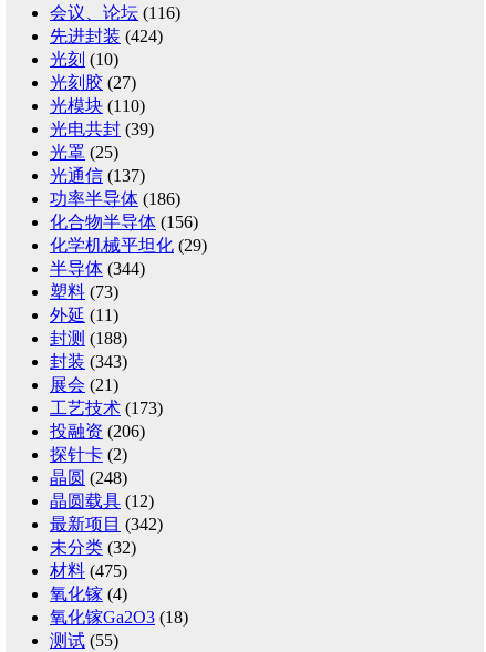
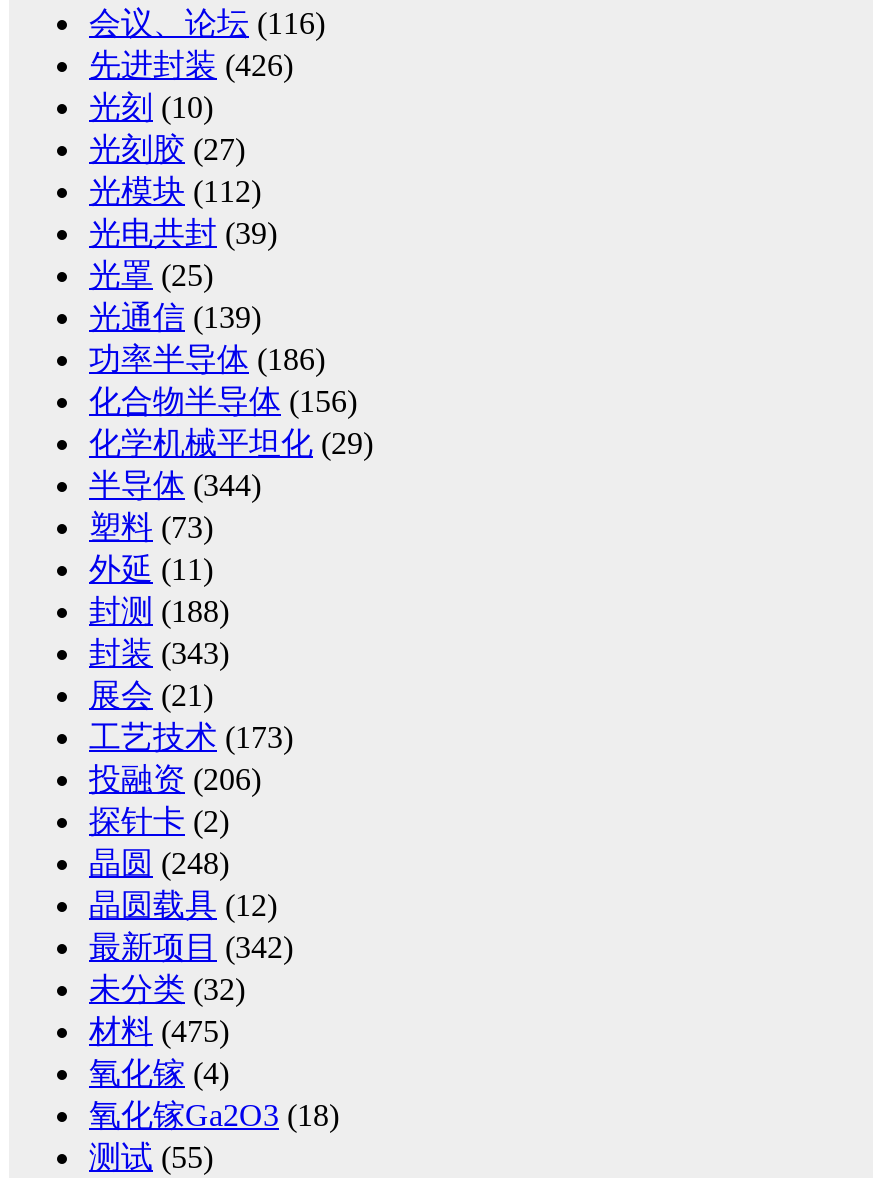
- 先进封装(424)
+ 先进封装(426)

- 光模块(110)
+ 光模块(112)

- 光通信(137)
+ 光通信(139)
